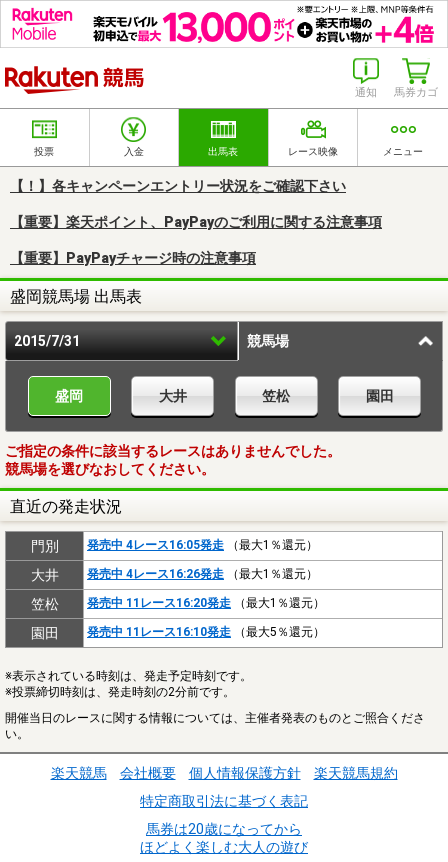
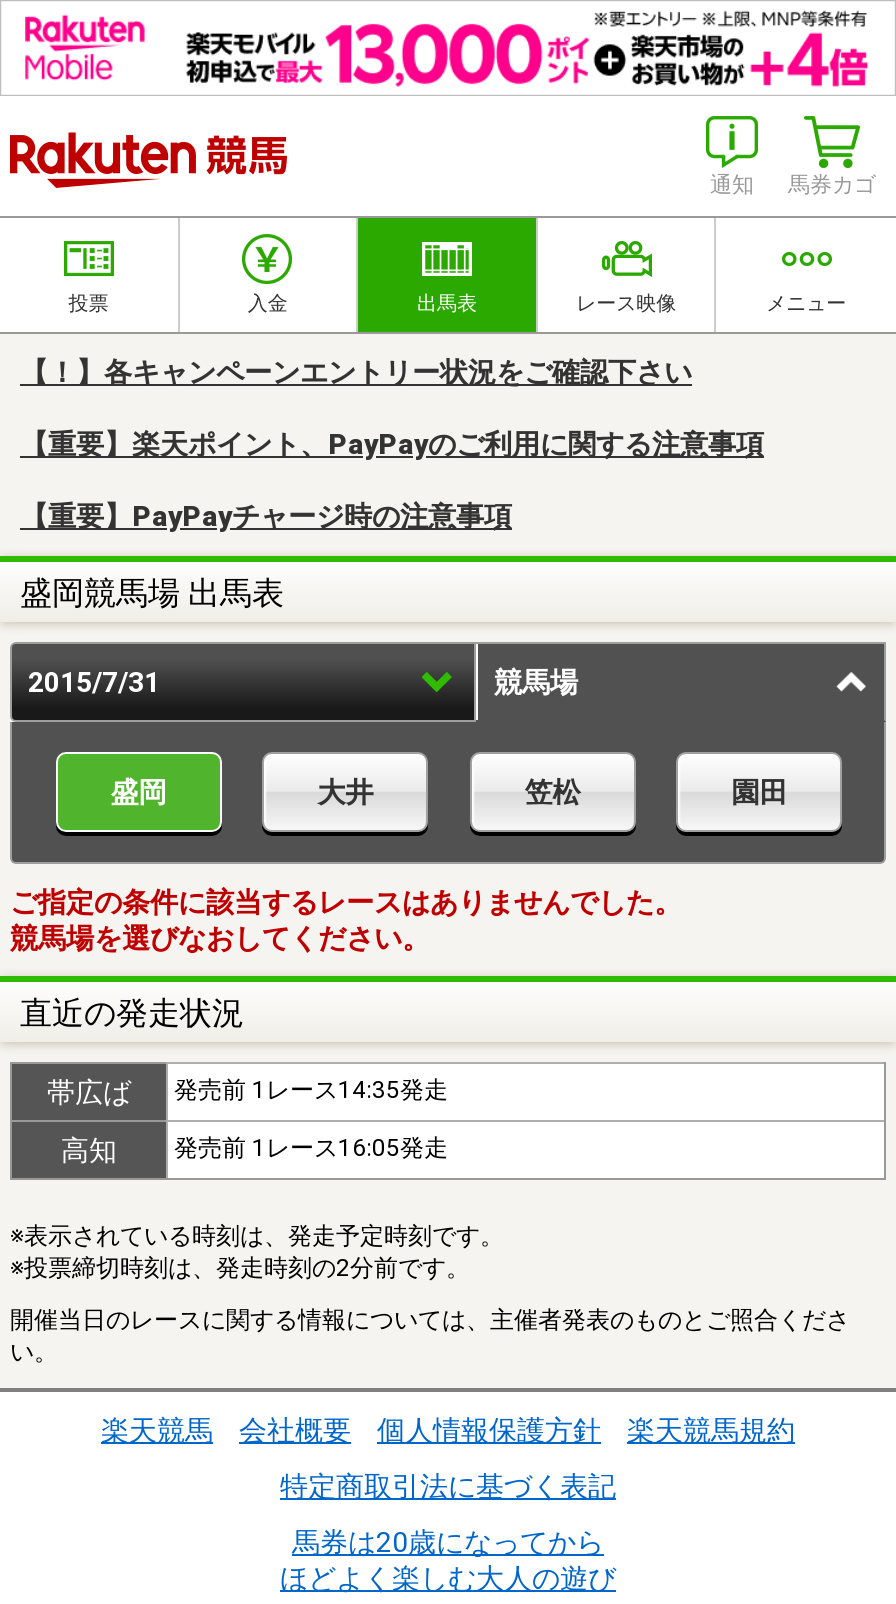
- 門別
- 発売中 4レース16:05発走（最大1％還元）
- 大井
- 発売中 4レース16:26発走（最大1％還元）
- 笠松
- 発売中 11レース16:20発走（最大1％還元）
- 園田
- 発売中 11レース16:10発走（最大5％還元）
+ 帯広ば
+ 発売前 1レース14:35発走
+ 高知
+ 発売前 1レース16:05発走
